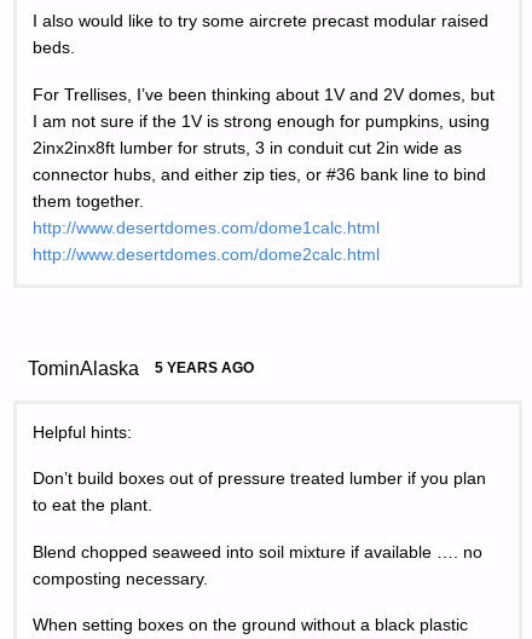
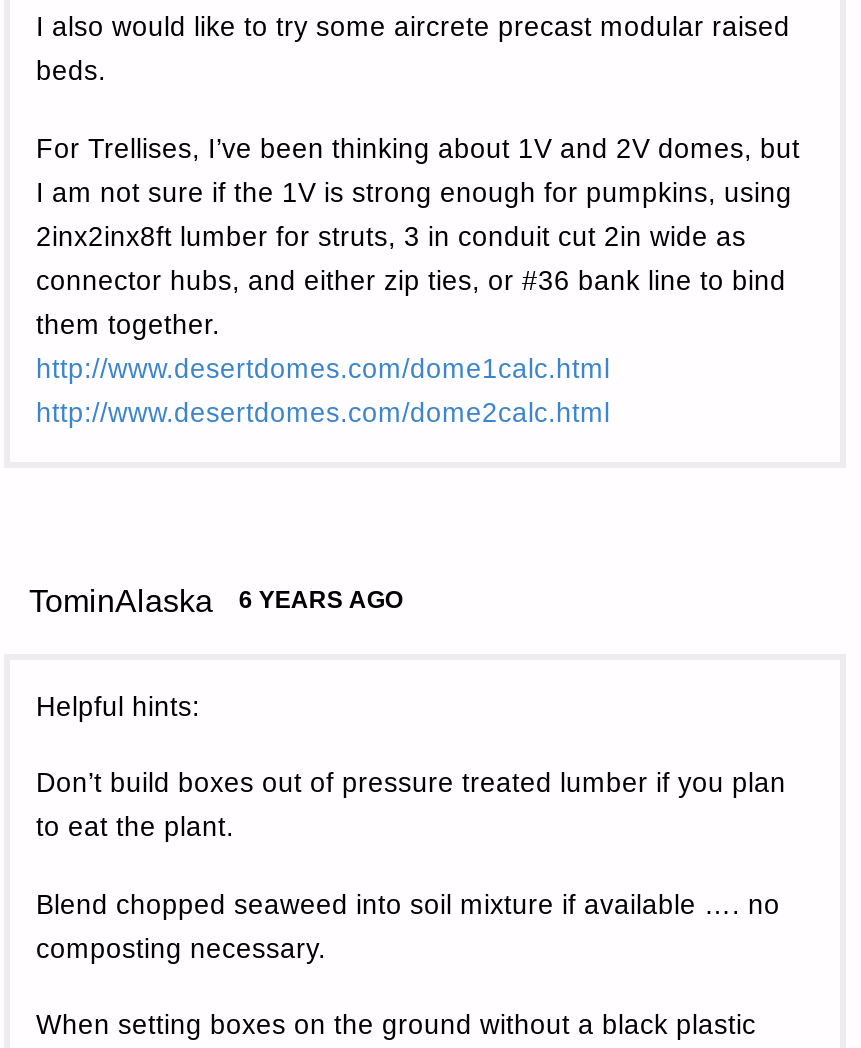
- TominAlaska 5 YEARS AGO
+ TominAlaska 6 YEARS AGO
